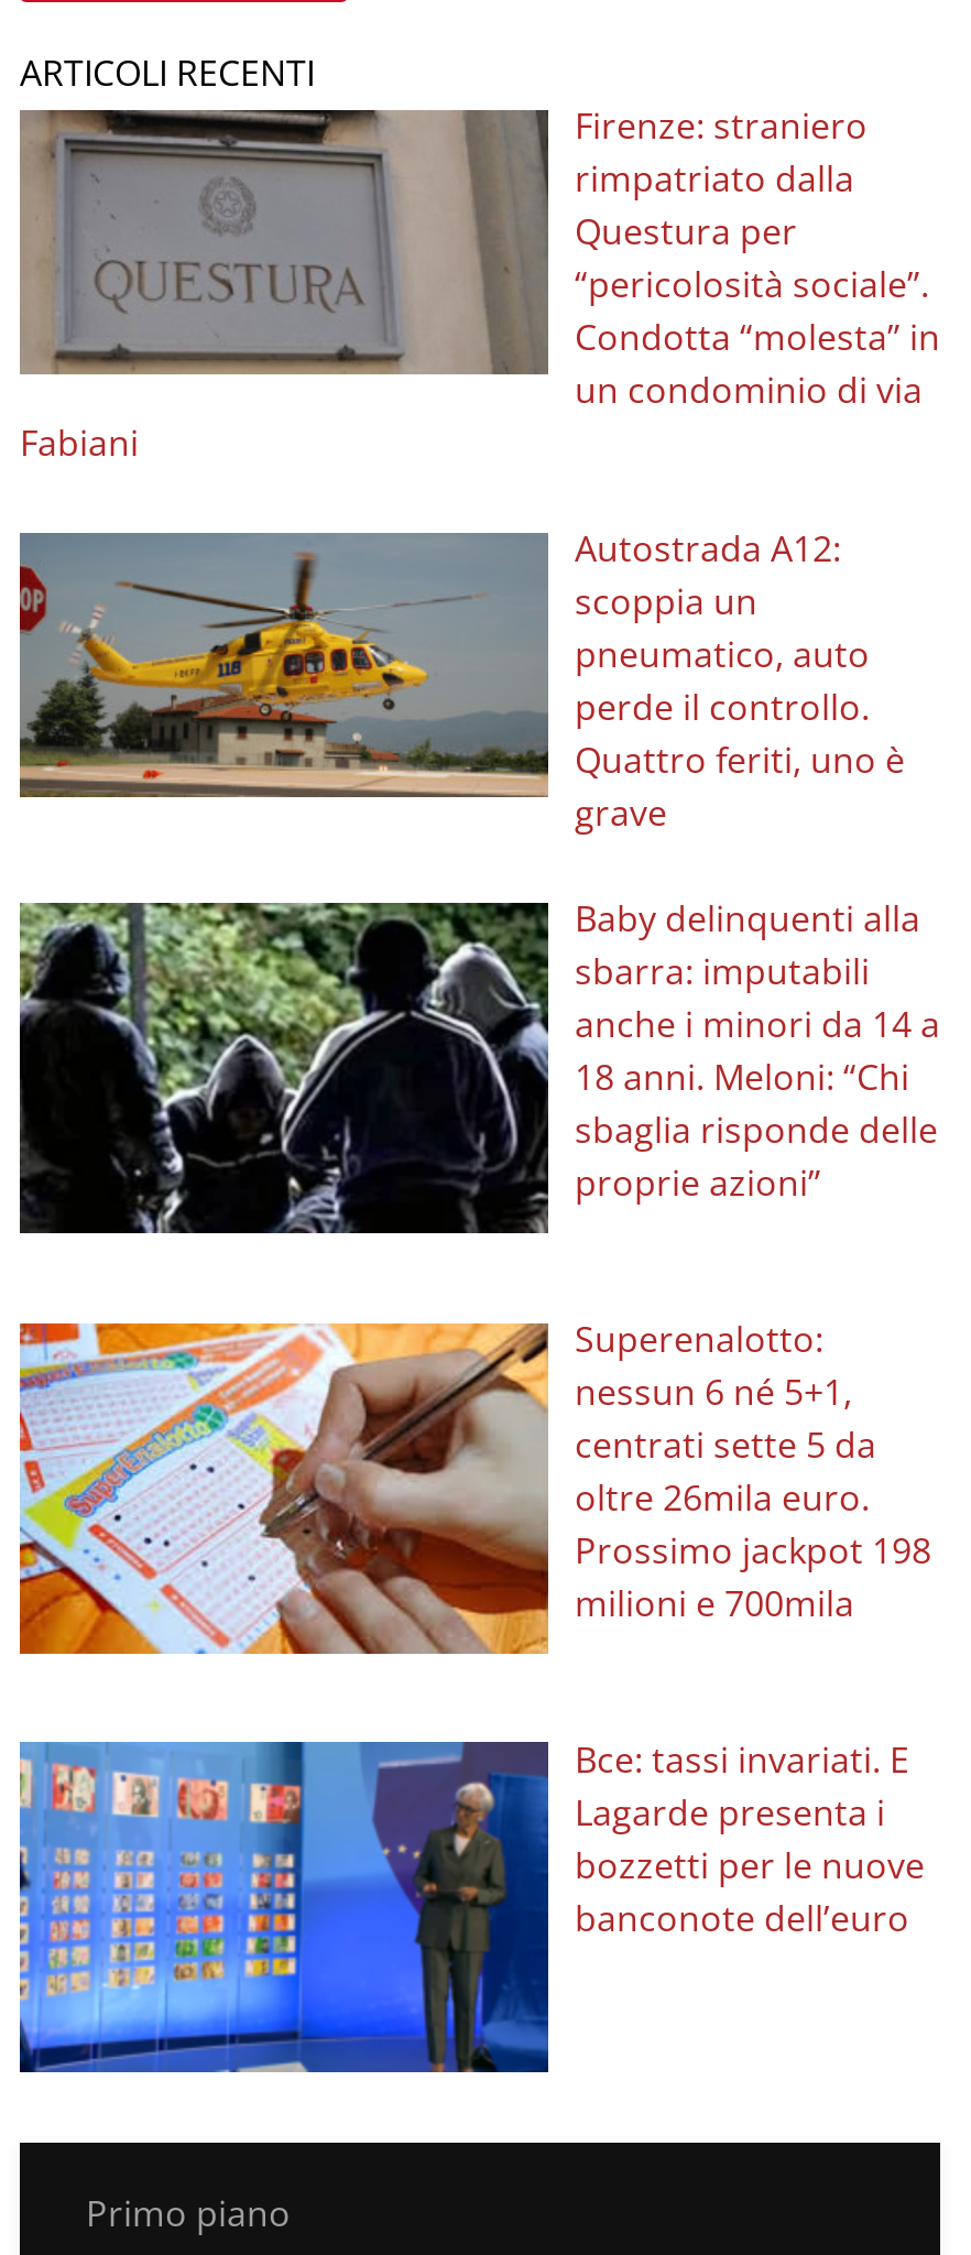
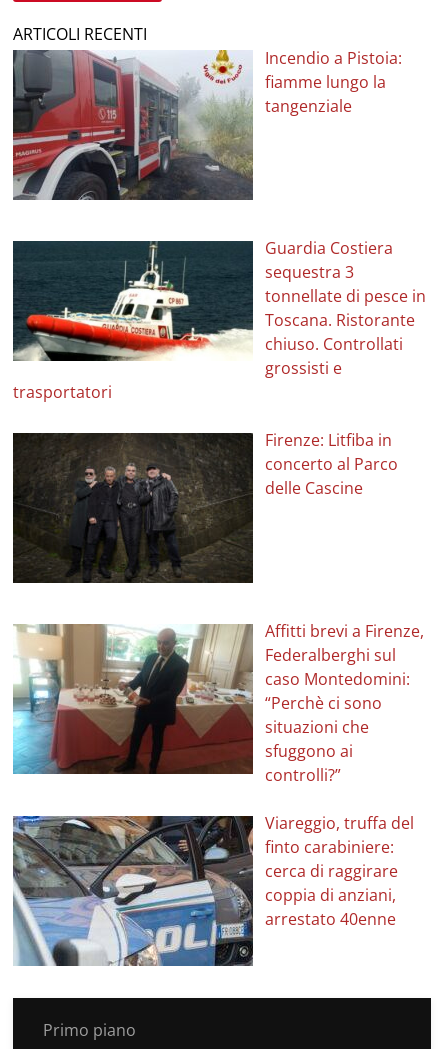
- [image]
- Firenze: straniero
- rimpatriato dalla
- Questura per
- “pericolosità sociale”.
- Condotta “molesta” in
- un condominio di via
- Fabiani
+ [image]
+ Incendio a Pistoia:
+ fiamme lungo la
+ tangenziale

- [image]
- Autostrada A12:
- scoppia un
- pneumatico, auto
- perde il controllo.
- Quattro feriti, uno è
- grave
+ [image]
+ Guardia Costiera
+ sequestra 3
+ tonnellate di pesce in
+ Toscana. Ristorante
+ chiuso. Controllati
+ grossisti e
+ trasportatori

- [image]
- Baby delinquenti alla
- sbarra: imputabili
- anche i minori da 14 a
- 18 anni. Meloni: “Chi
- sbaglia risponde delle
- proprie azioni”
+ [image]
+ Firenze: Litfiba in
+ concerto al Parco
+ delle Cascine

- [image]
- Superenalotto:
- nessun 6 né 5+1,
- centrati sette 5 da
- oltre 26mila euro.
- Prossimo jackpot 198
- milioni e 700mila
+ [image]
+ Affitti brevi a Firenze,
+ Federalberghi sul
+ caso Montedomini:
+ “Perchè ci sono
+ situazioni che
+ sfuggono ai
+ controlli?”

- [image]
- Bce: tassi invariati. E
- Lagarde presenta i
- bozzetti per le nuove
- banconote dell’euro
+ [image]
+ Viareggio, truffa del
+ finto carabiniere:
+ cerca di raggirare
+ coppia di anziani,
+ arrestato 40enne
